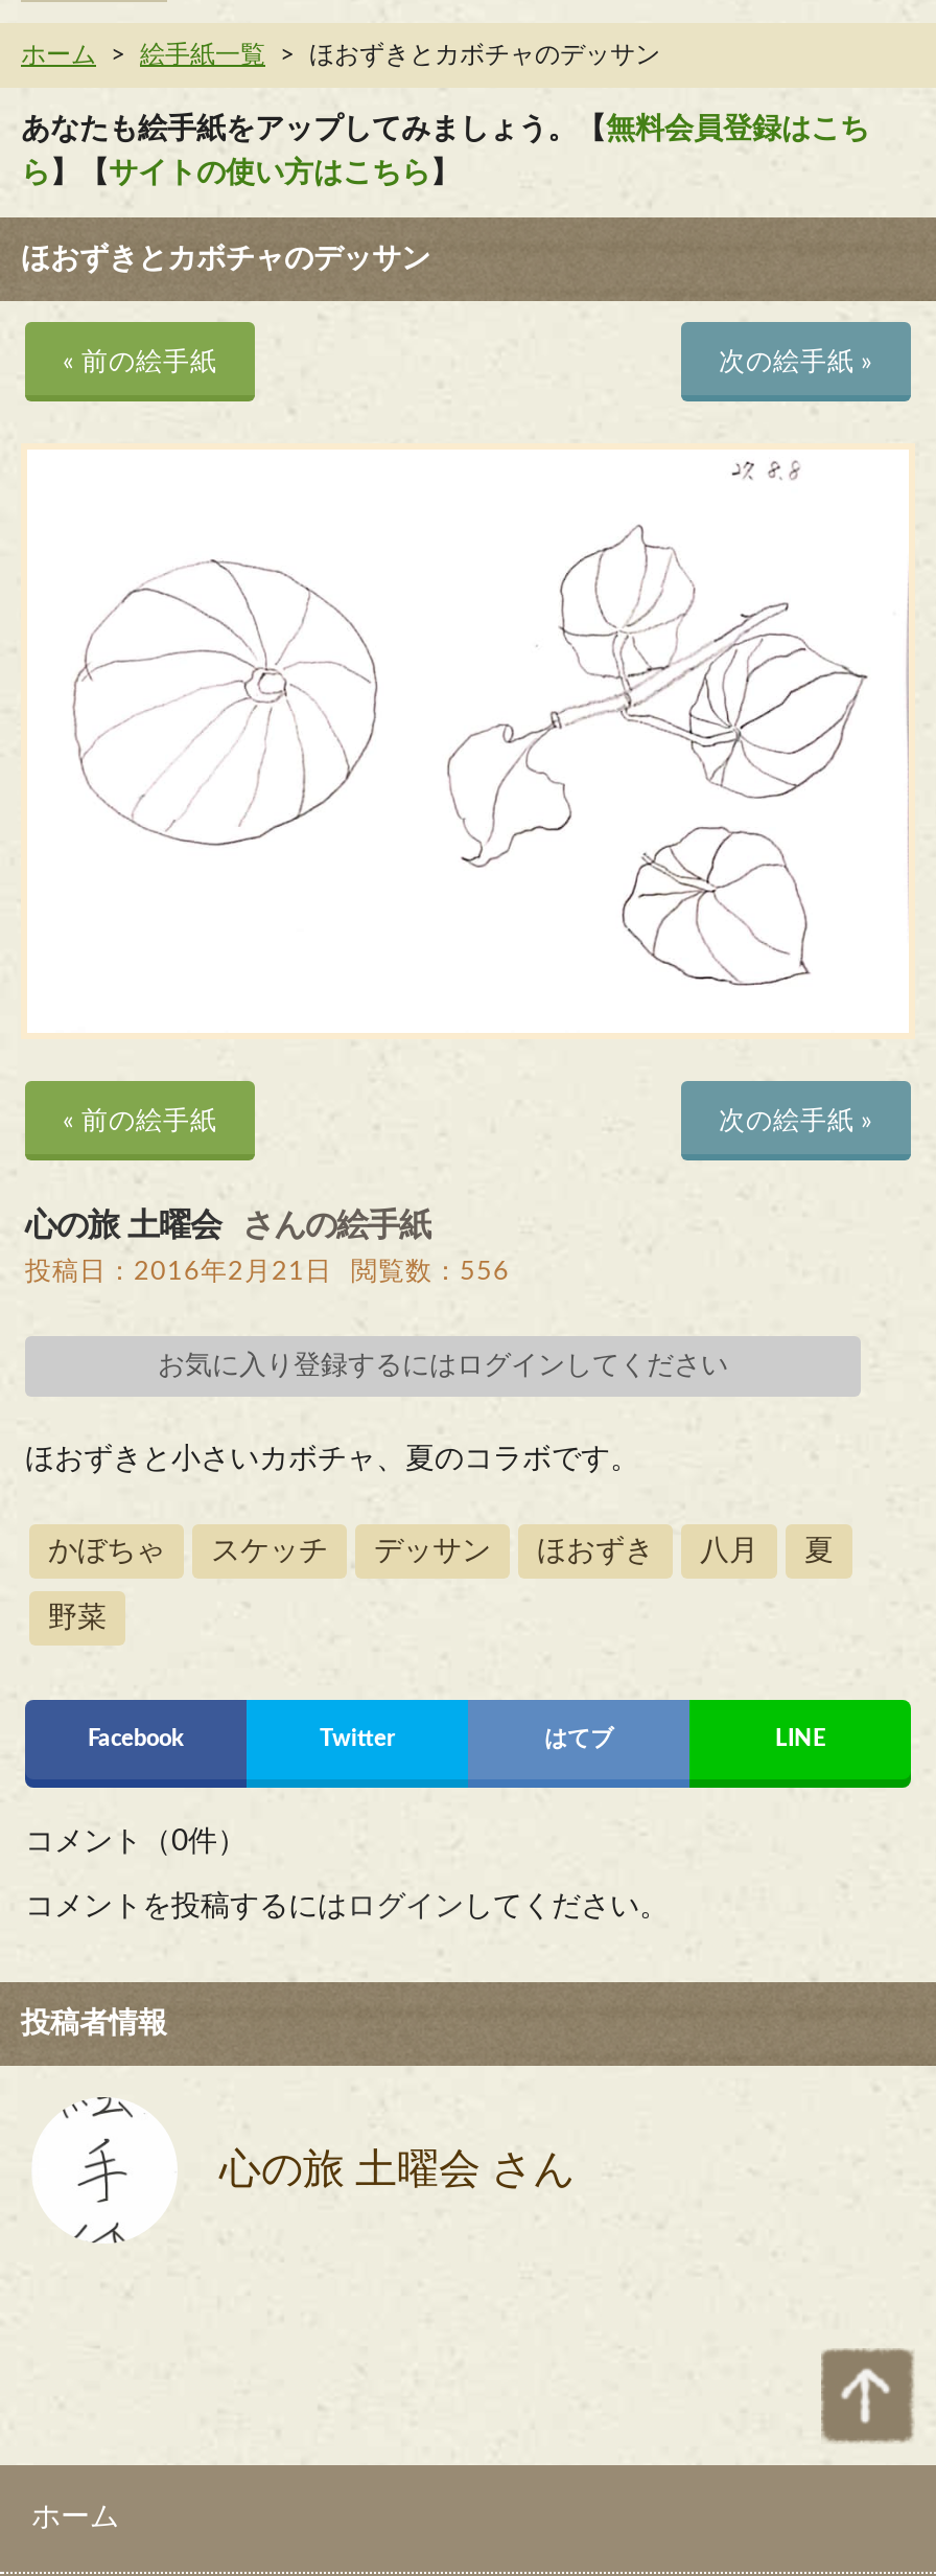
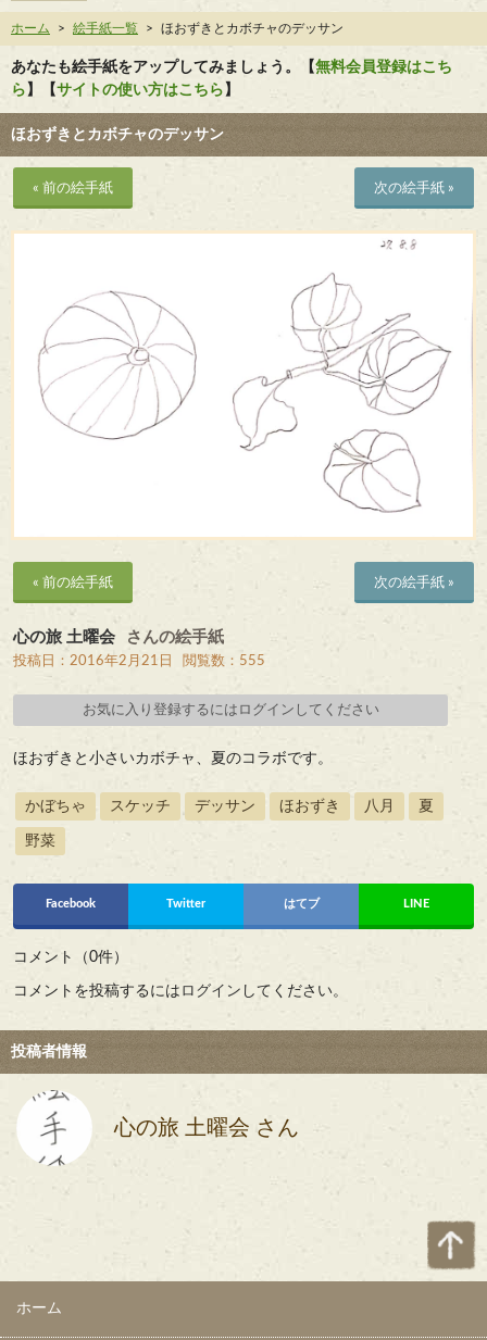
- 投稿日：2016年2月21日 閲覧数：556
+ 投稿日：2016年2月21日 閲覧数：555
